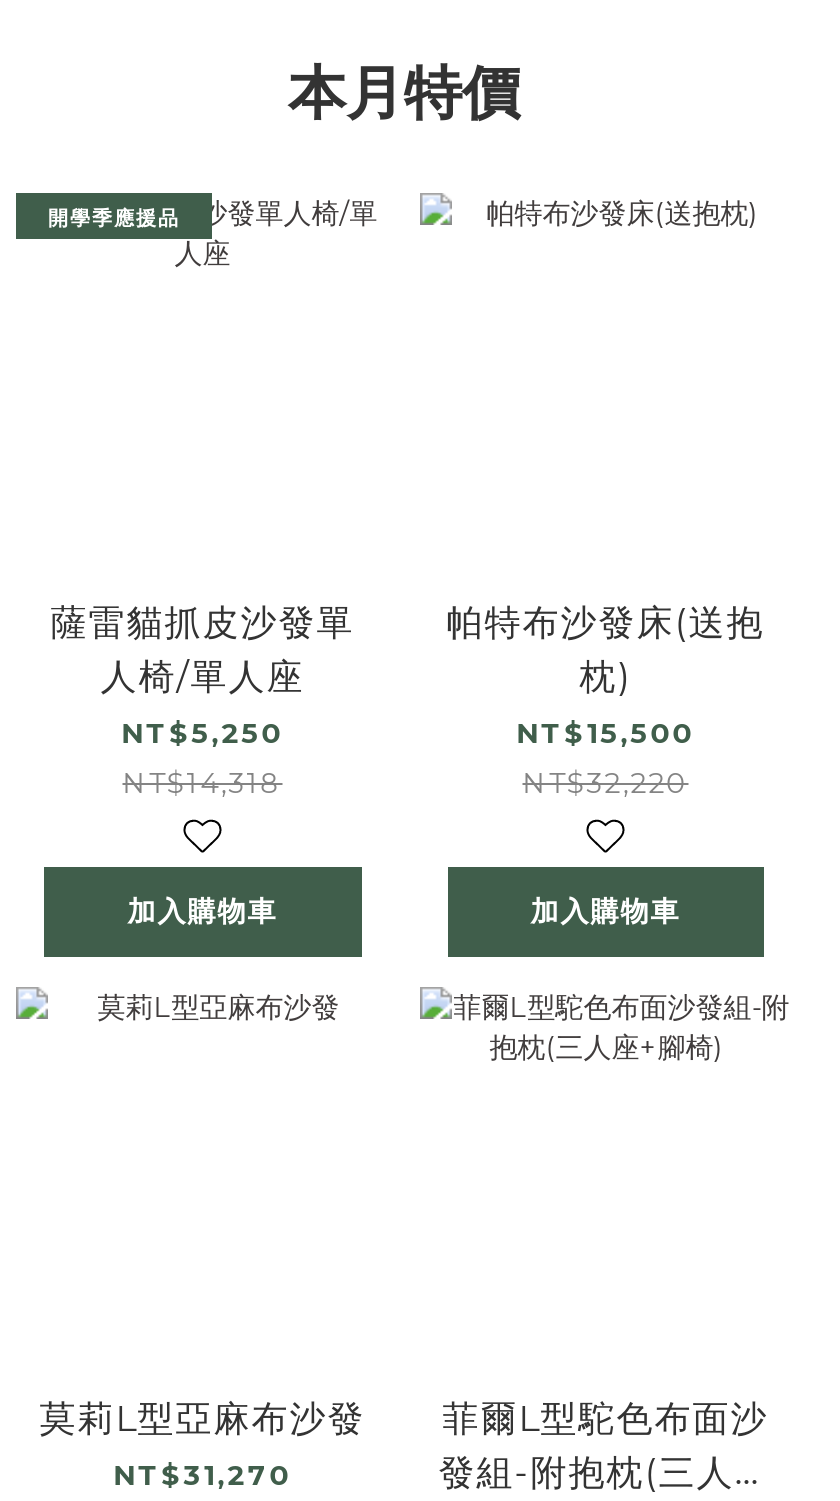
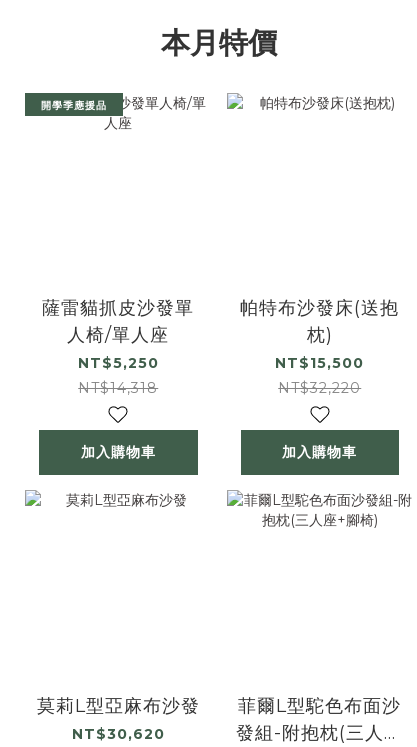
- NT$31,270
+ NT$30,620
